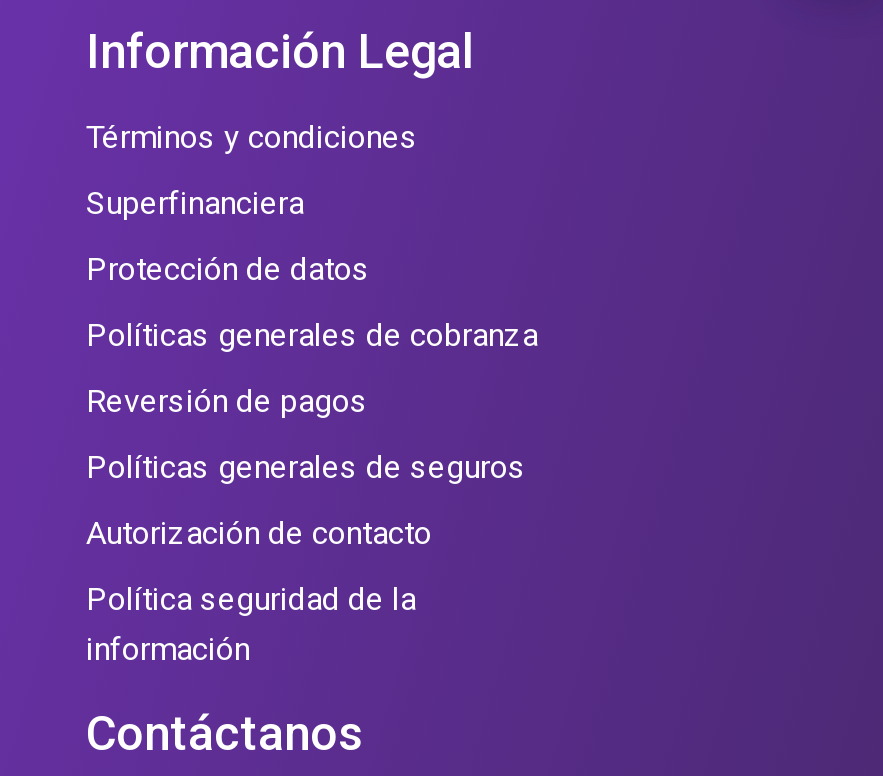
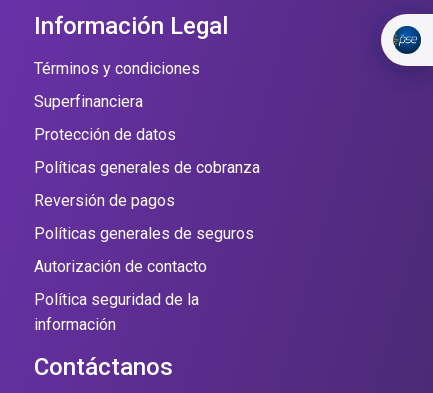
+ [image]
